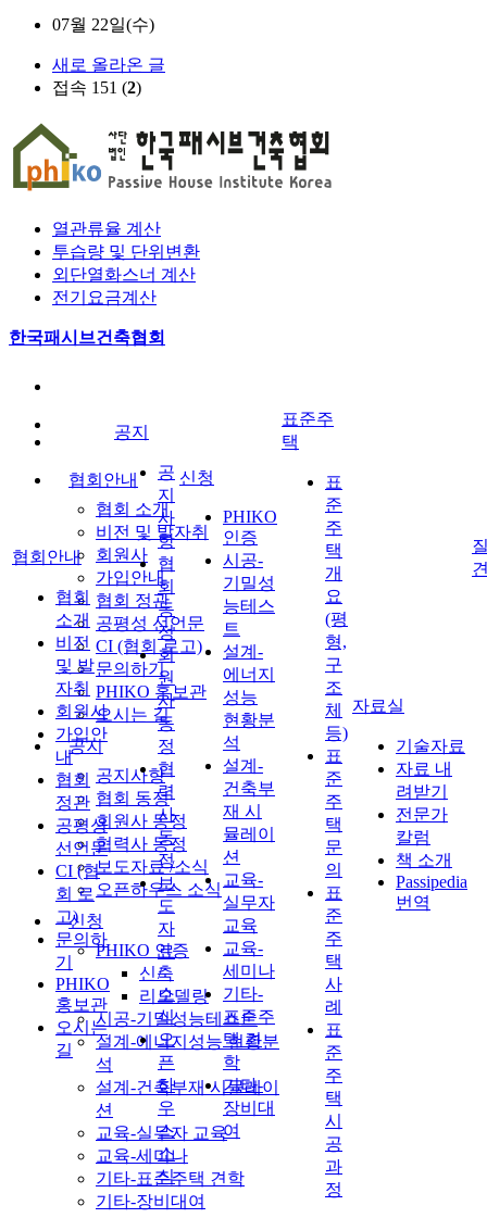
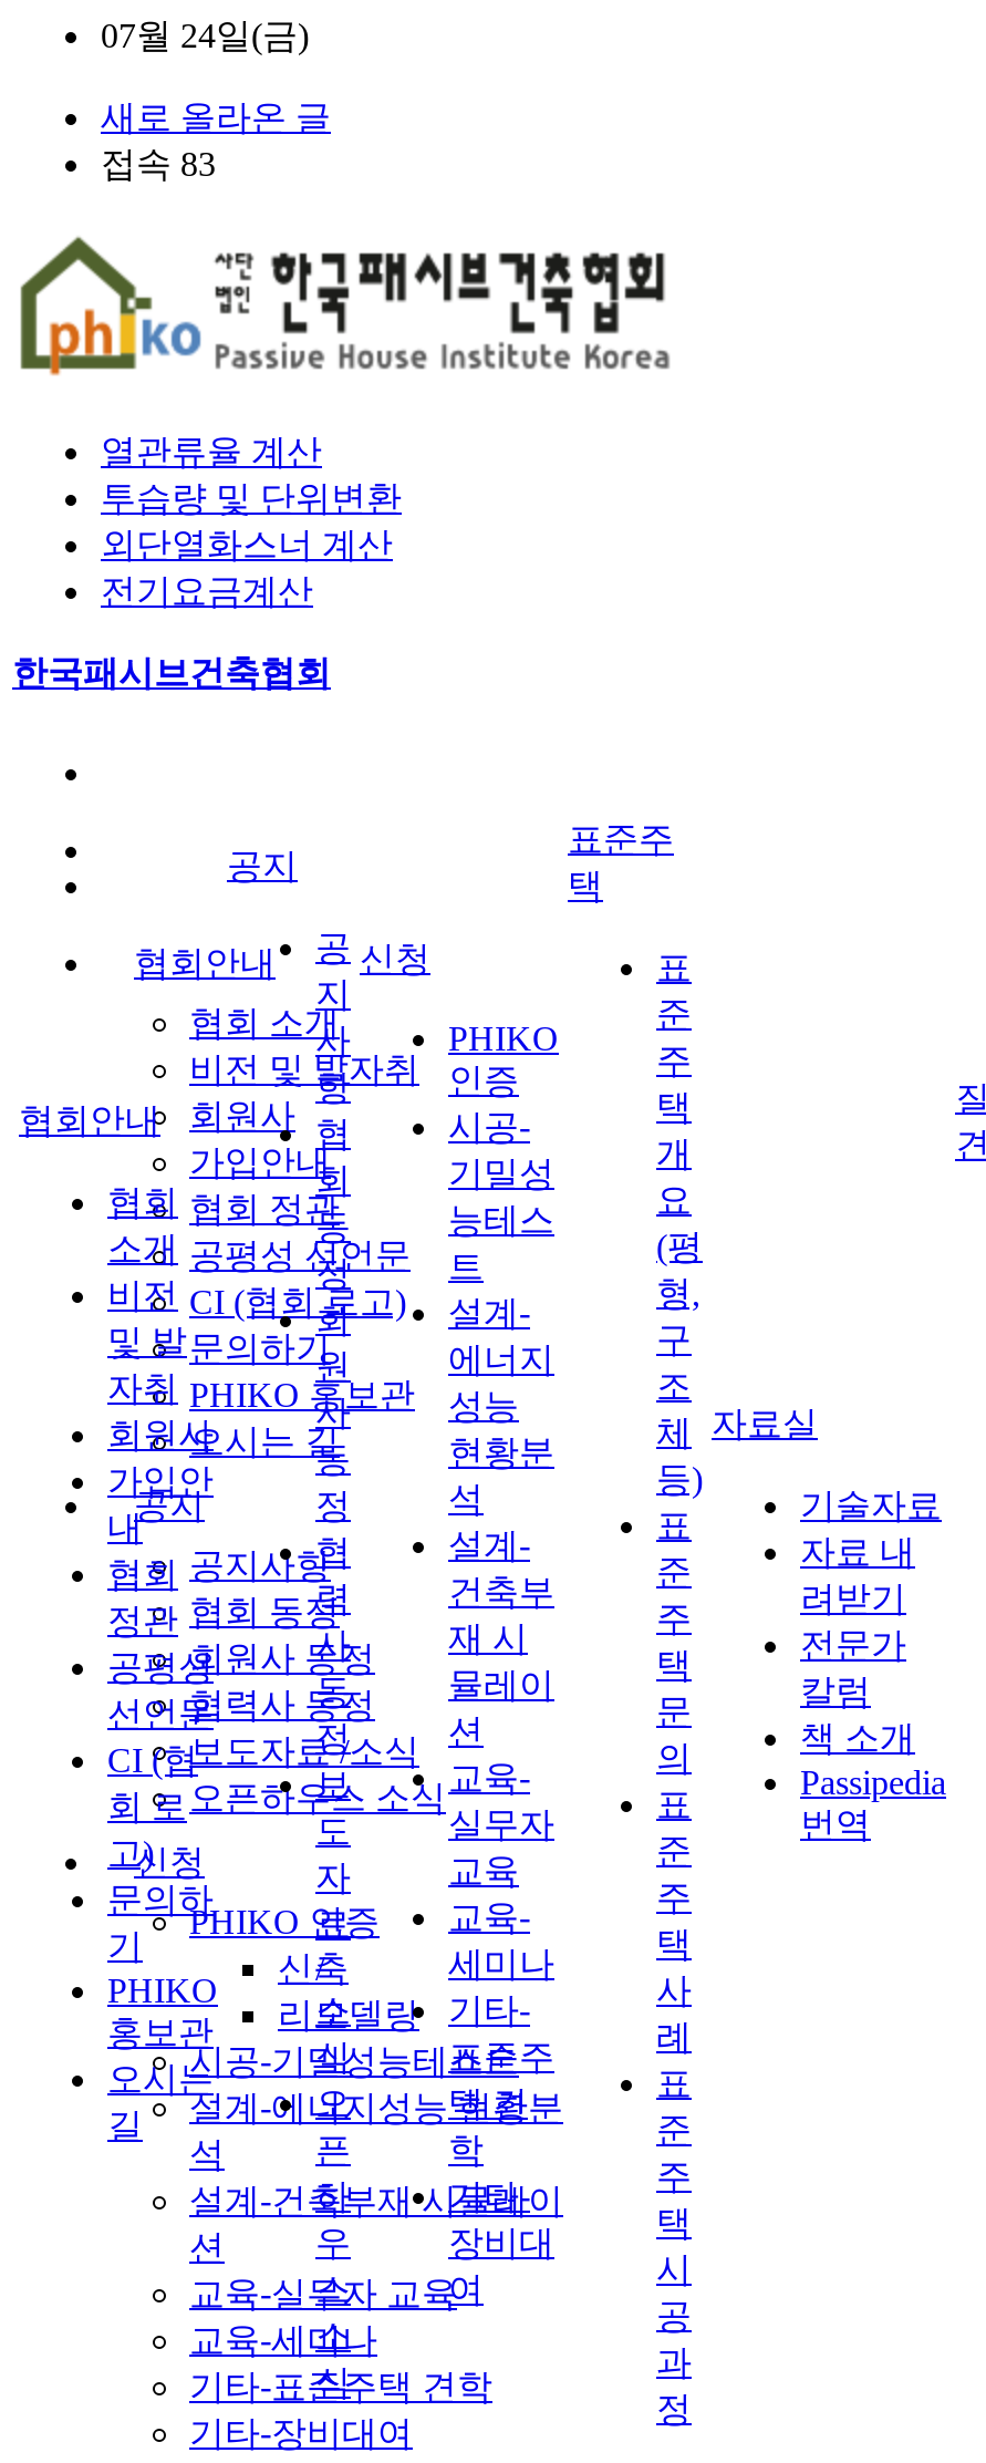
- 07월 22일(수)
+ 07월 24일(금)

- 접속 151 (2)
+ 접속 83
